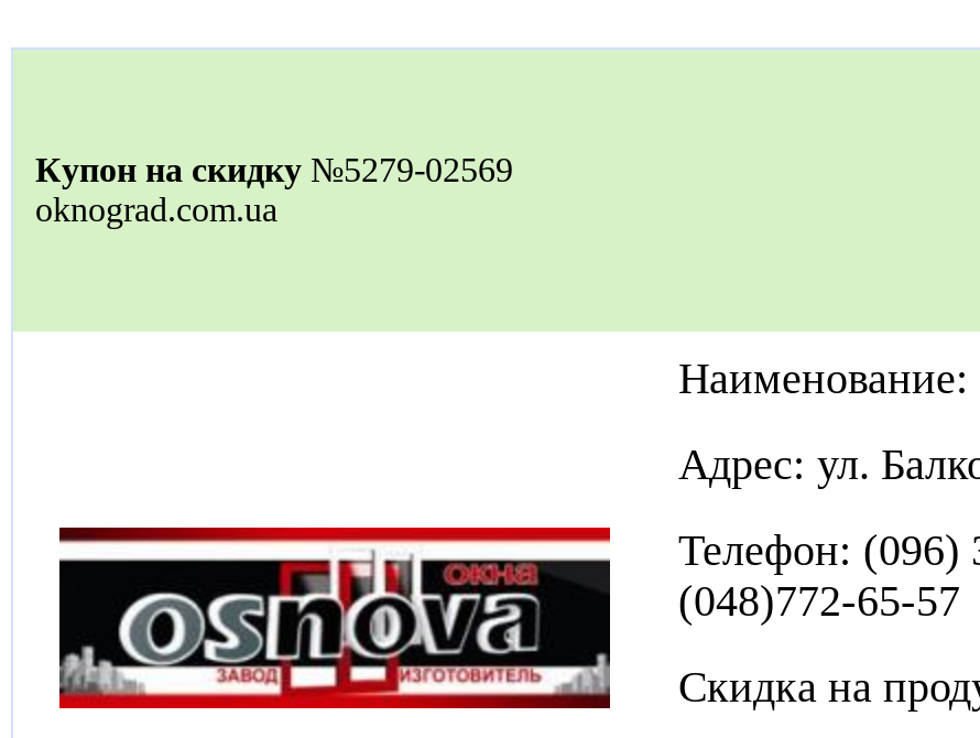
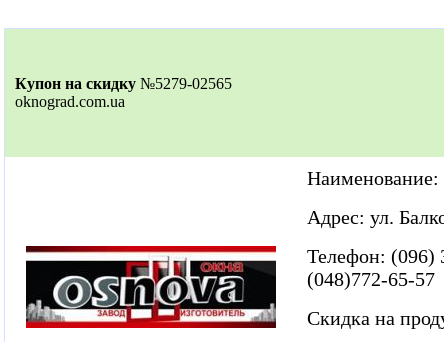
- Купон на скидку №5279-02569
+ Купон на скидку №5279-02565
